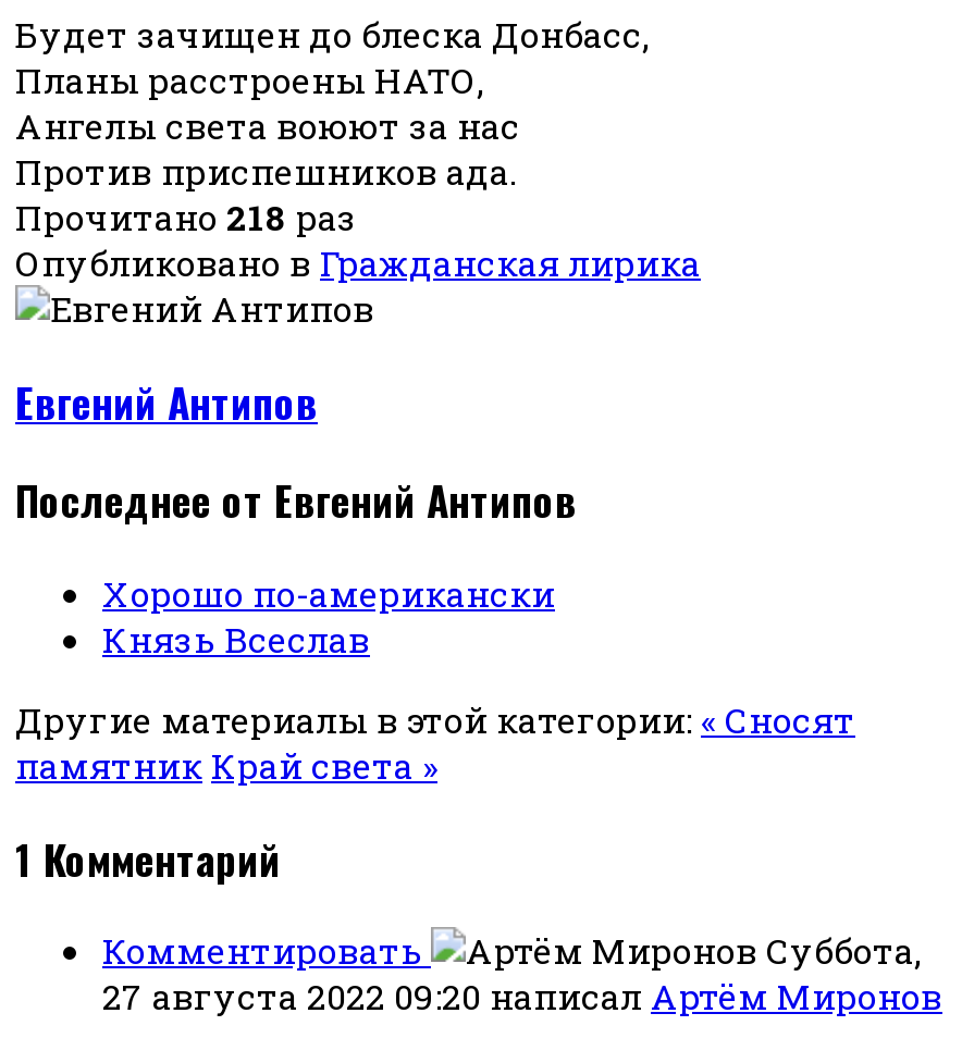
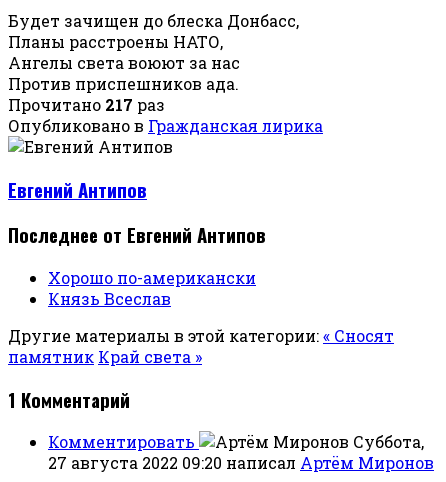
- Прочитано 218 раз
+ Прочитано 217 раз
